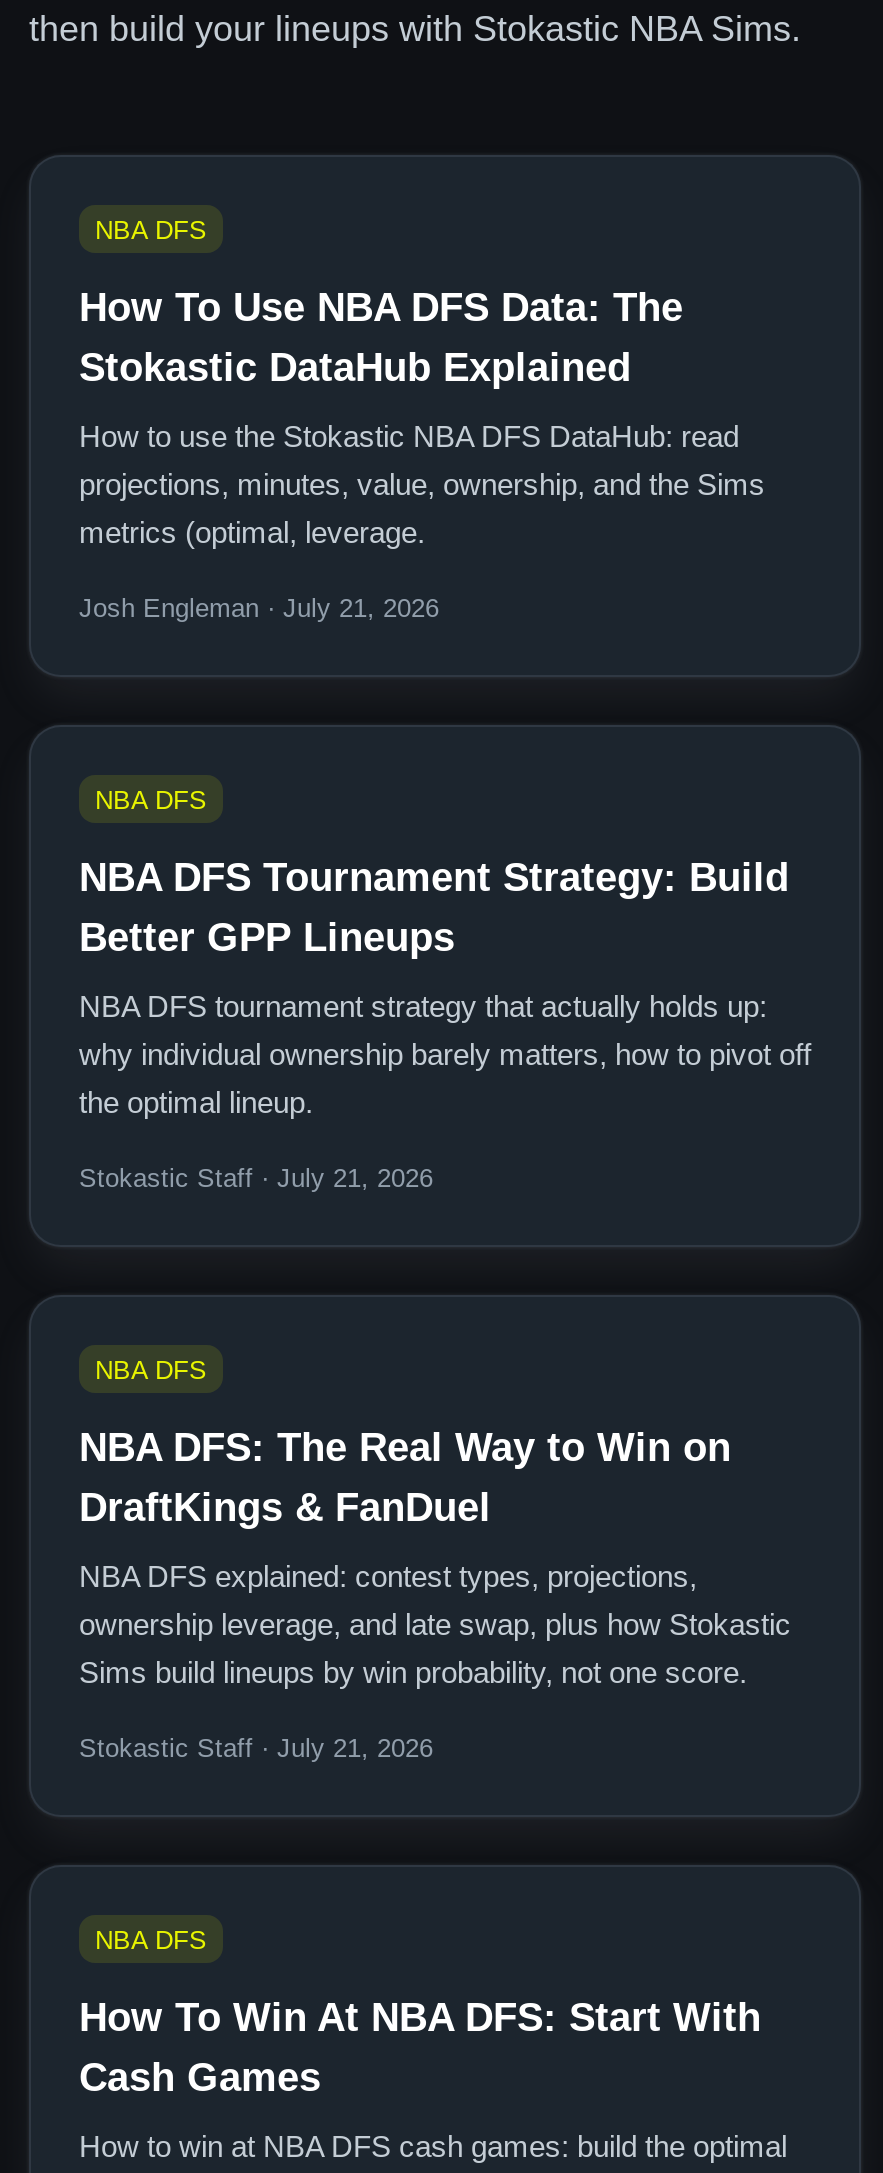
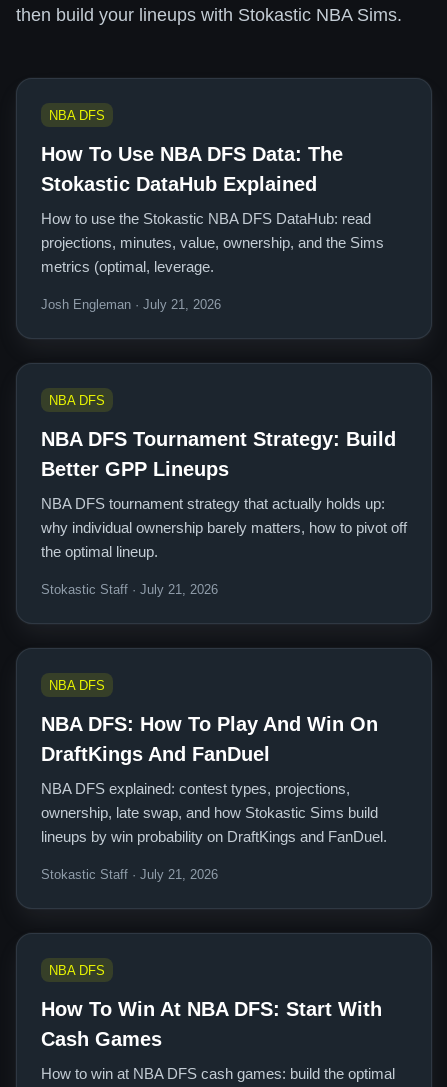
- NBA DFS: The Real Way to Win on
+ NBA DFS: How To Play And Win On

- DraftKings & FanDuel
+ DraftKings And FanDuel

- ownership leverage, and late swap, plus how Stokastic
- Sims build lineups by win probability, not one score.
+ ownership, late swap, and how Stokastic Sims build
+ lineups by win probability on DraftKings and FanDuel.
